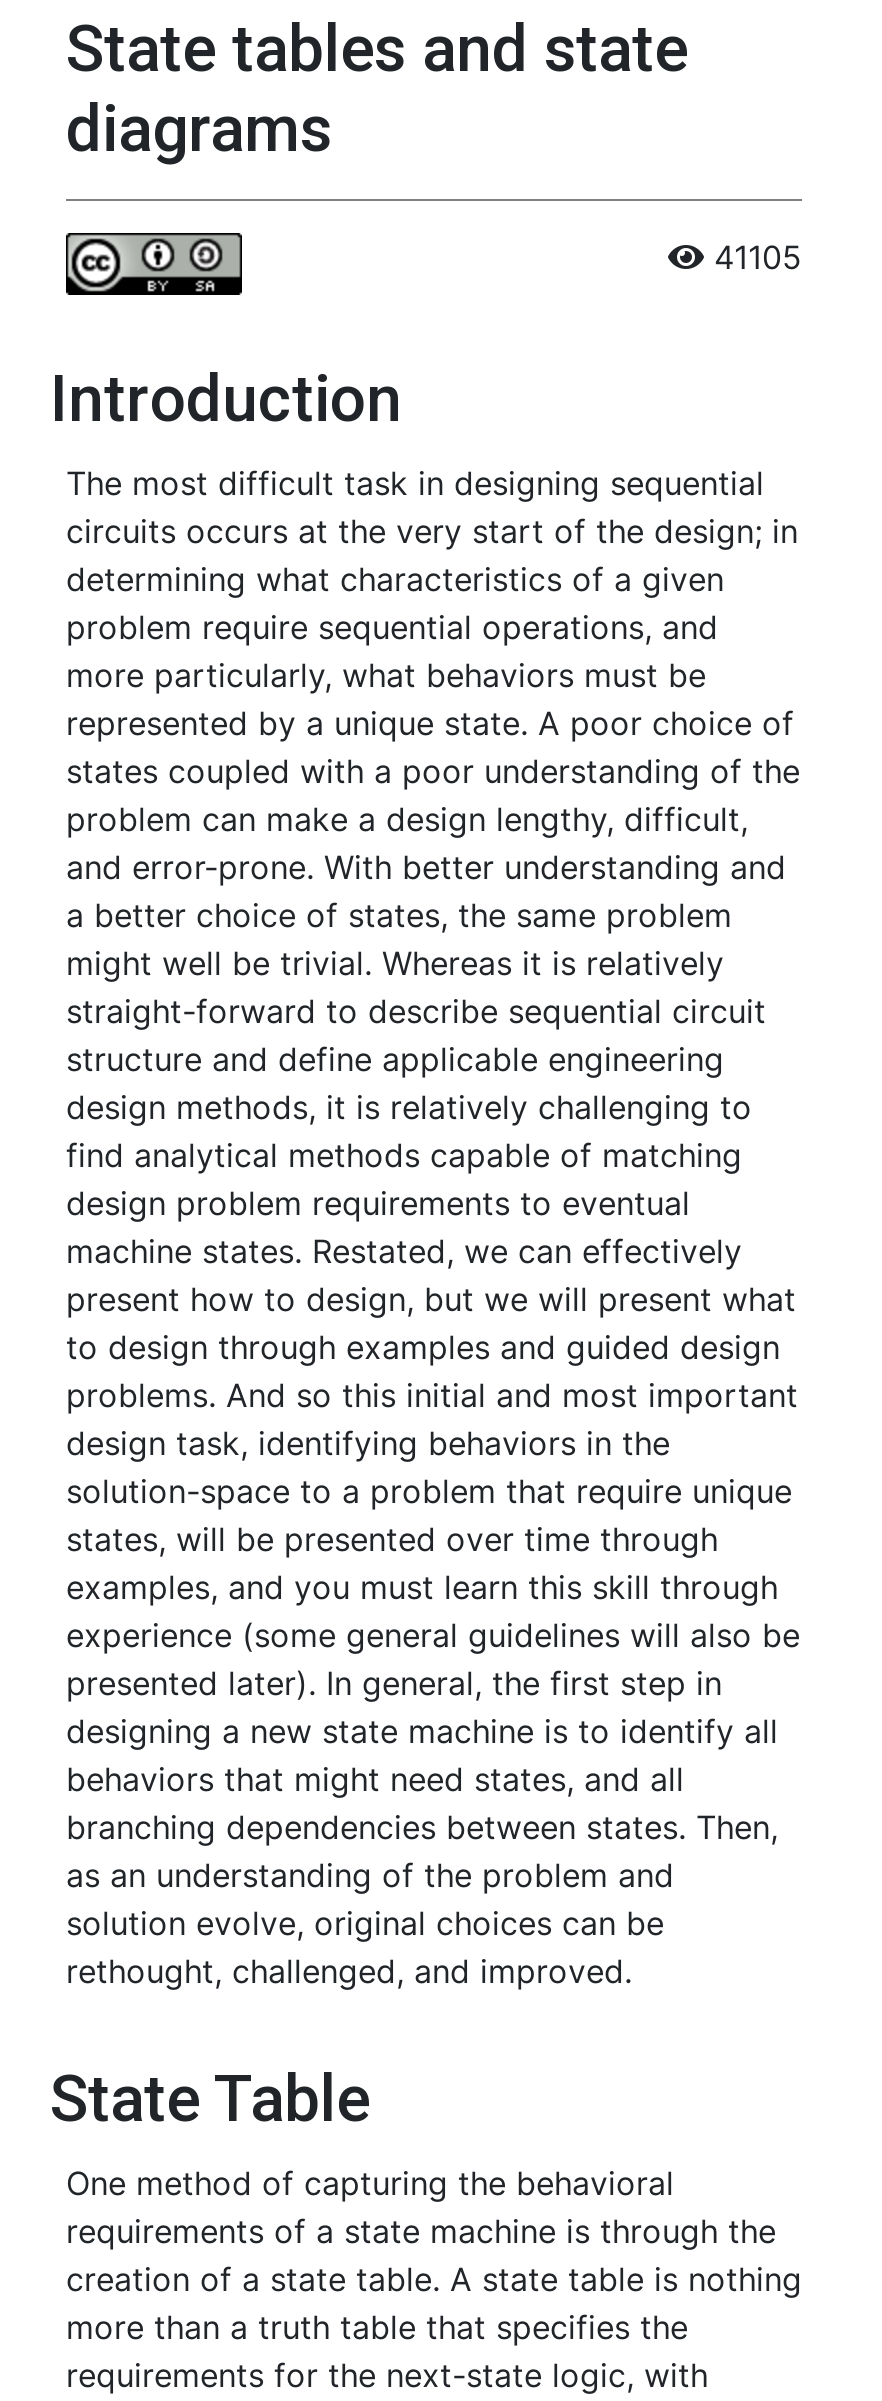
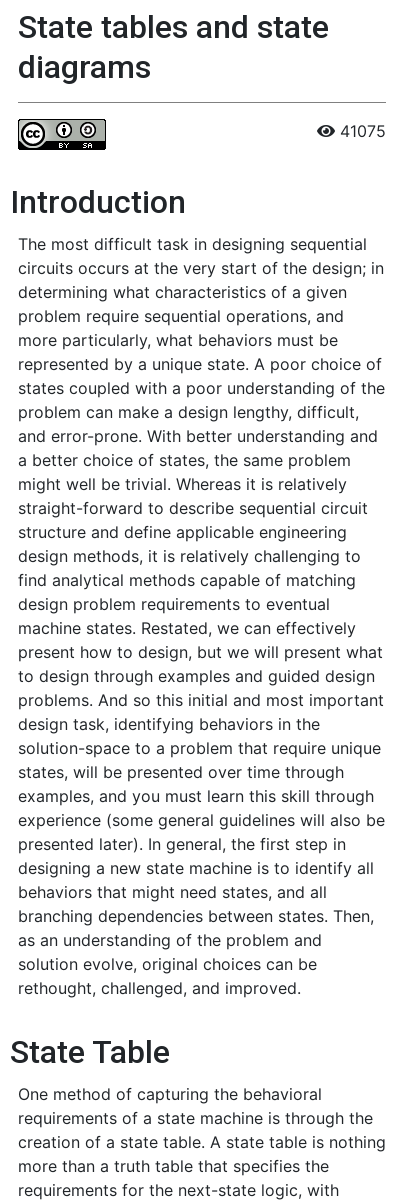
- 41105
+ 41075
